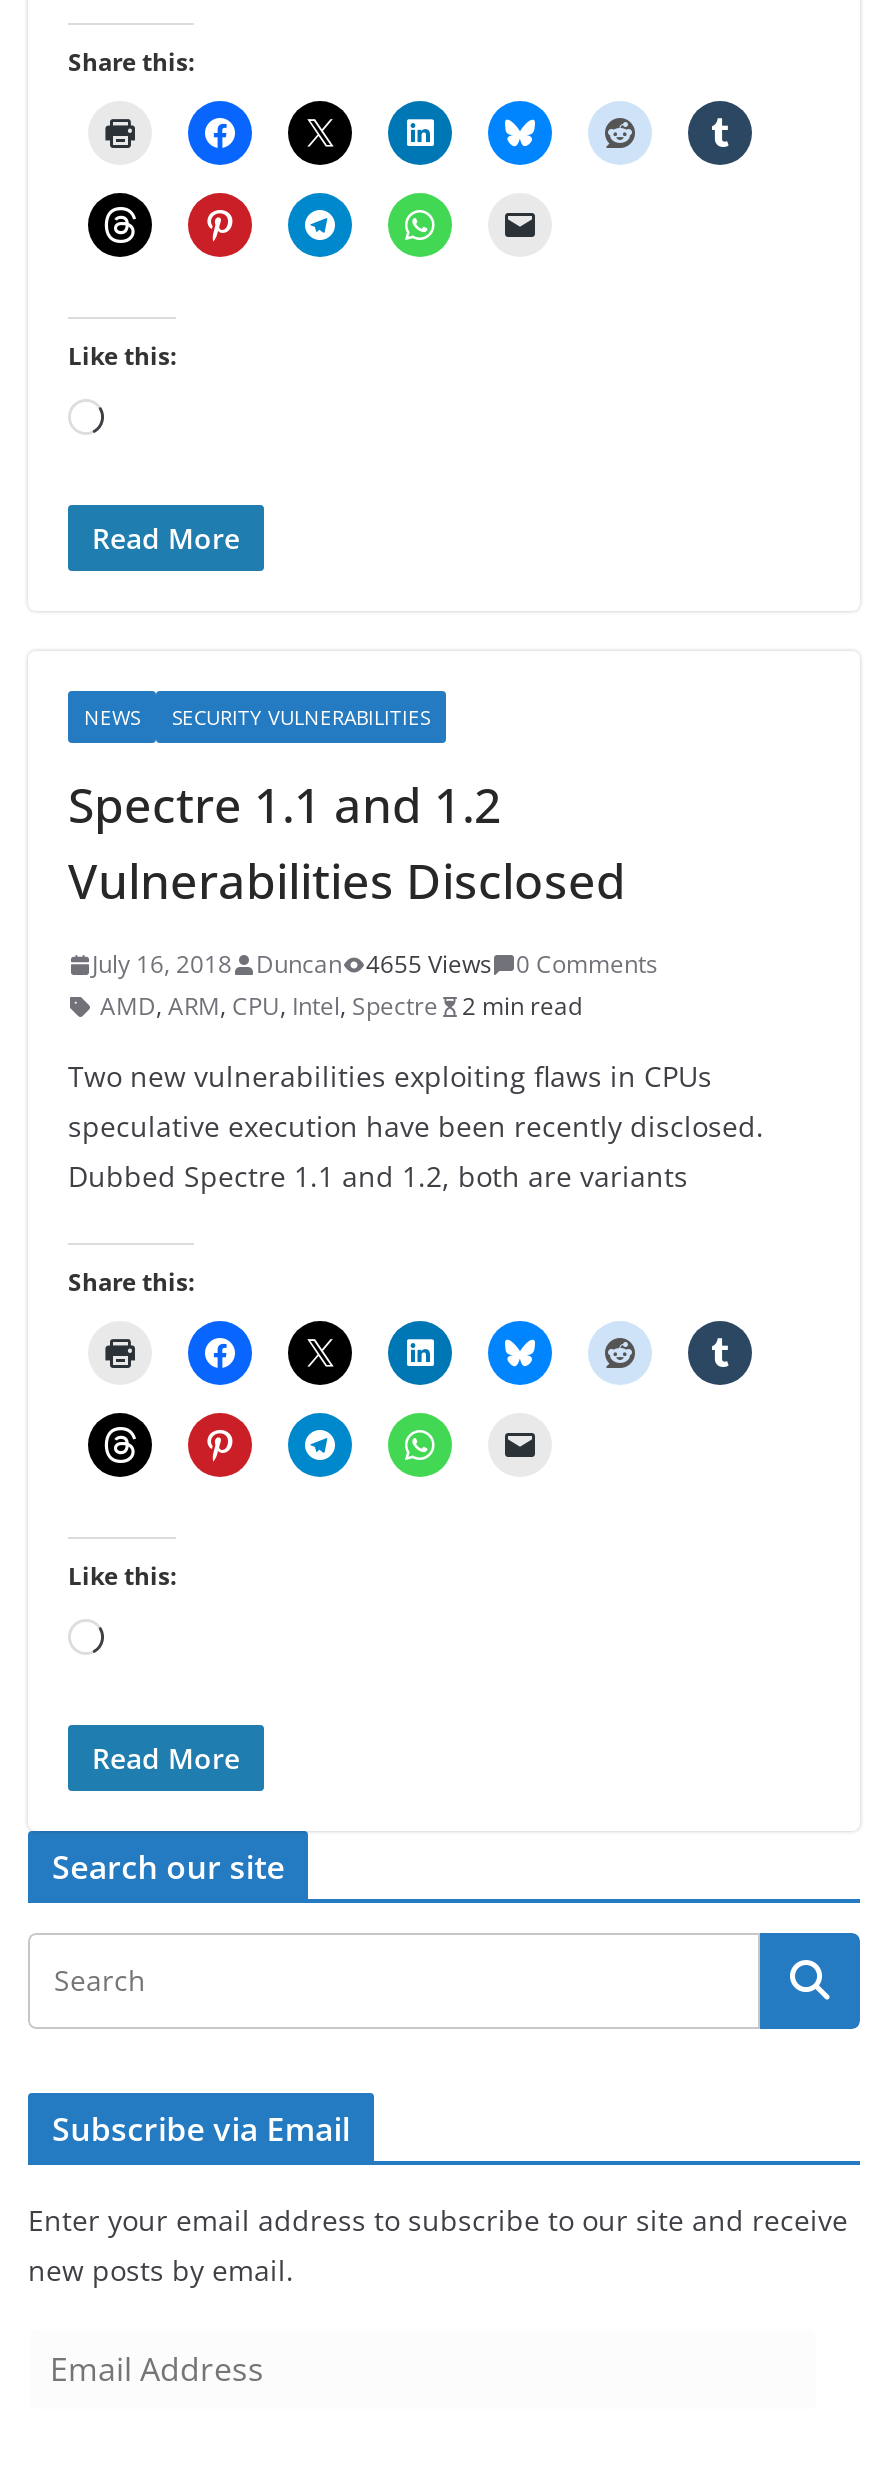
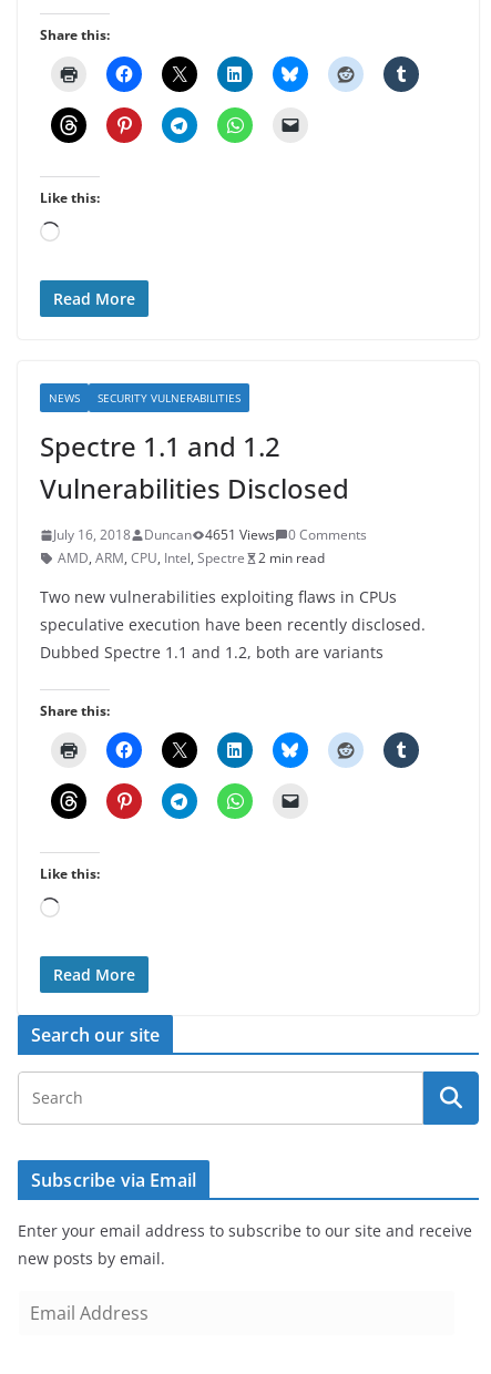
- July 16, 2018 Duncan 4655 Views 0 Comments
+ July 16, 2018 Duncan 4651 Views 0 Comments
